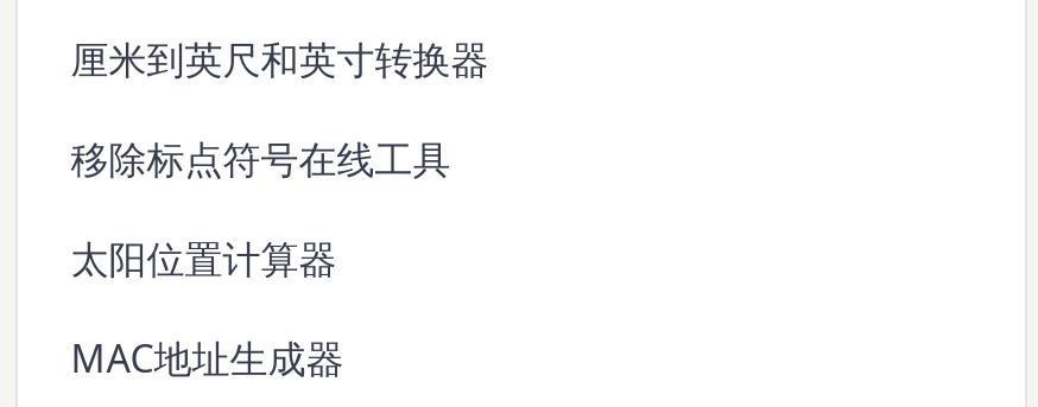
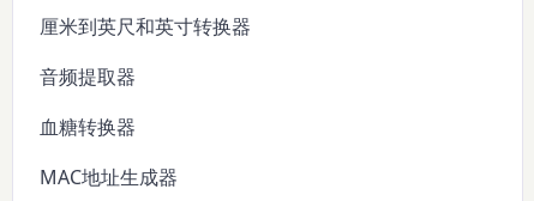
- 移除标点符号在线工具
+ 音频提取器

- 太阳位置计算器
+ 血糖转换器
